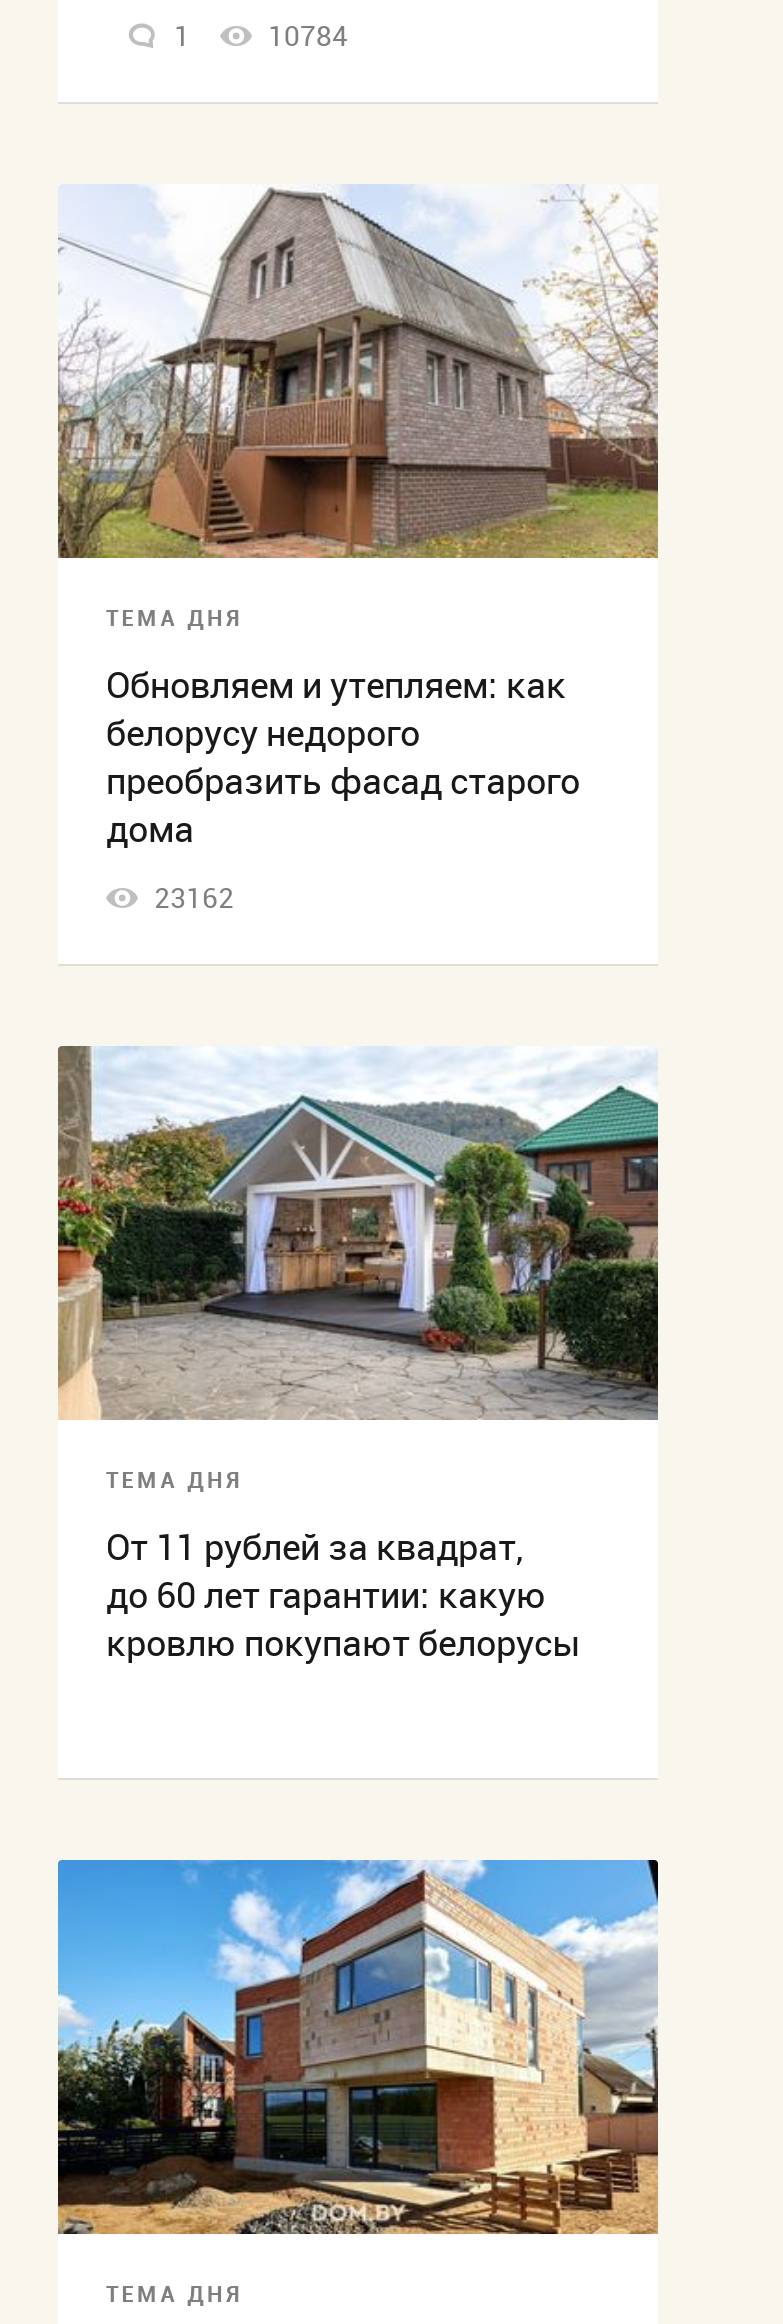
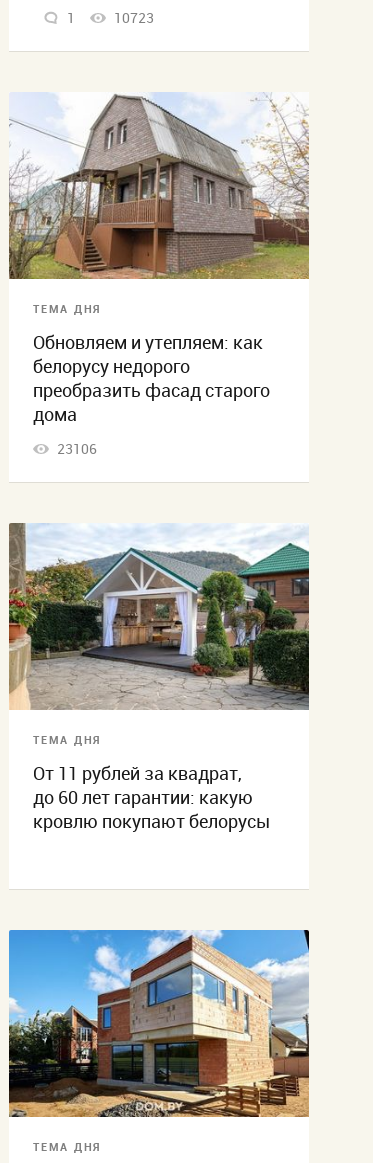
- 10784
+ 10723

- 23162
+ 23106
